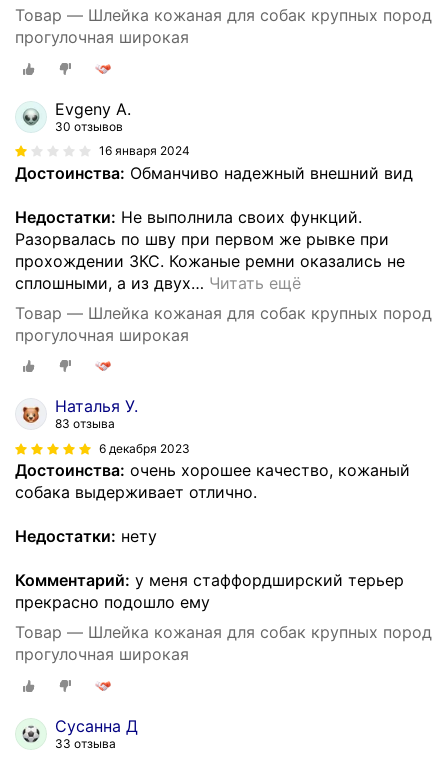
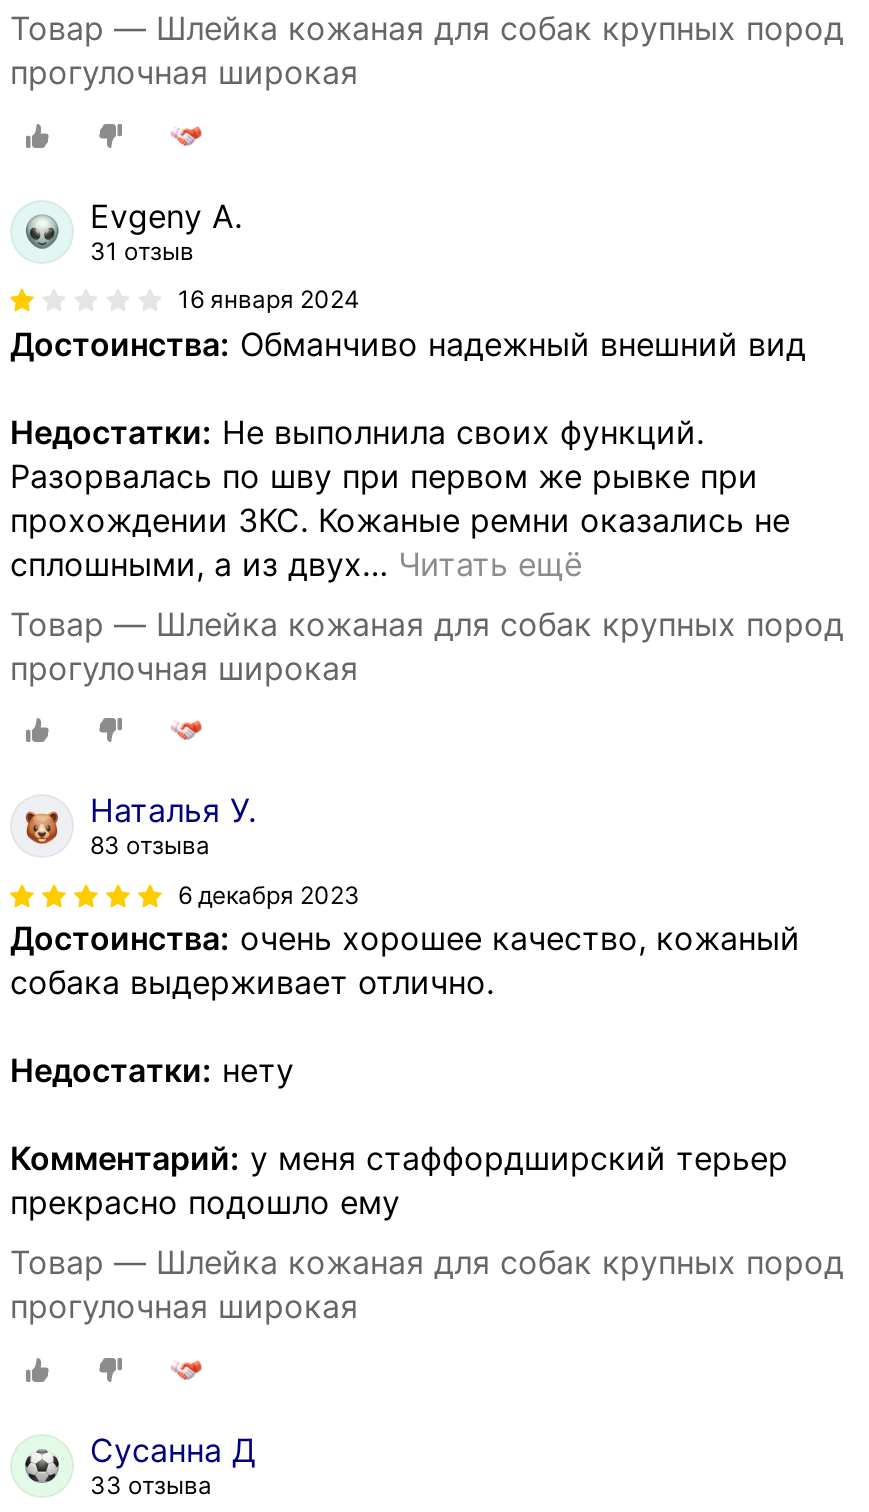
- 30 отзывов
+ 31 отзыв
